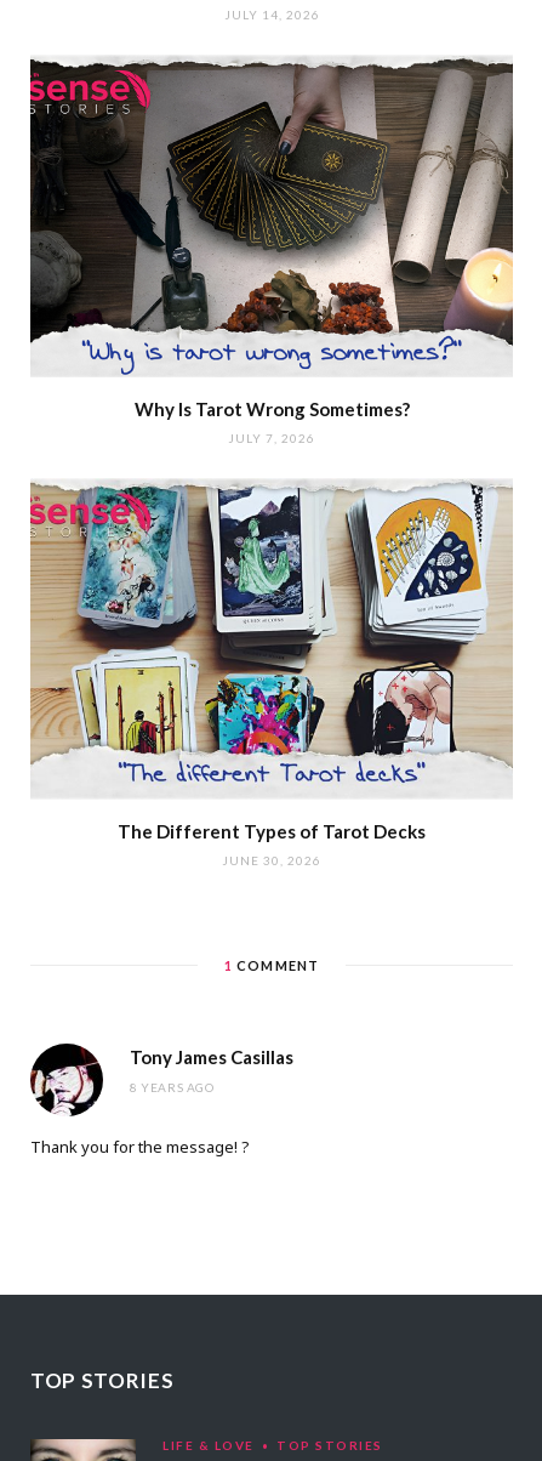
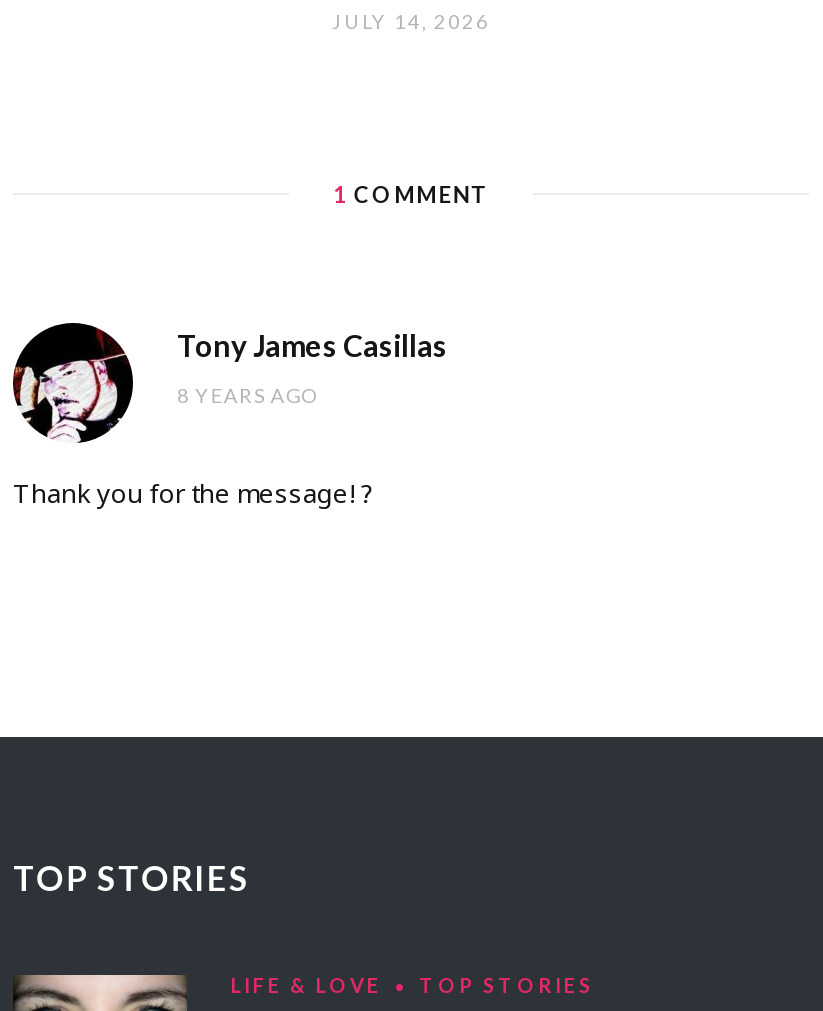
- [image]
- Why Is Tarot Wrong Sometimes?
- JULY 7, 2026

- [image]
- The Different Types of Tarot Decks
- JUNE 30, 2026
